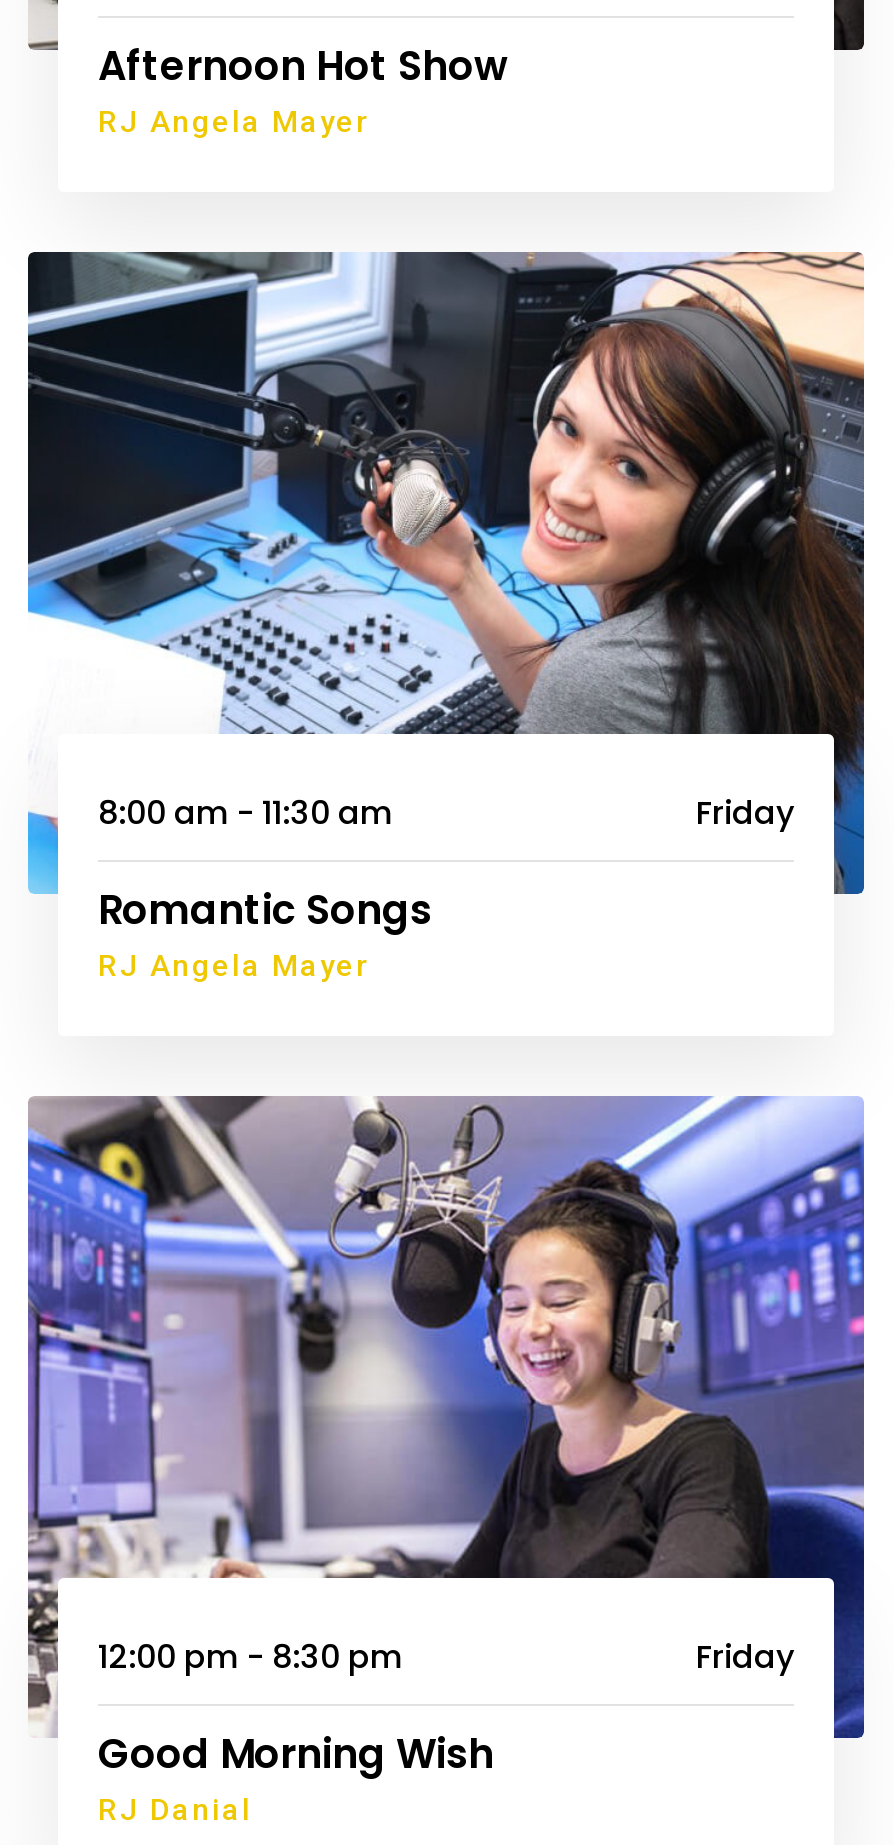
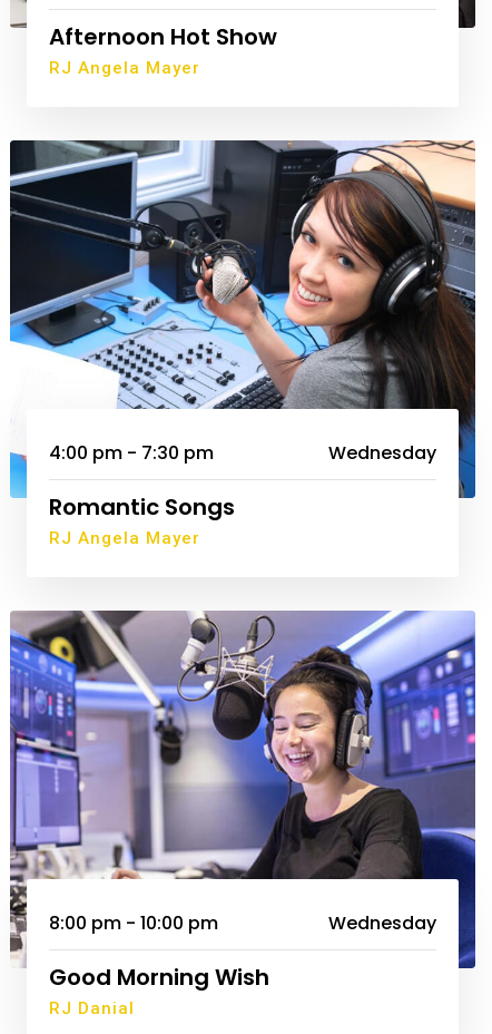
- 8:00 am - 11:30 am
- Friday
+ 4:00 pm - 7:30 pm
+ Wednesday

- 12:00 pm - 8:30 pm
- Friday
+ 8:00 pm - 10:00 pm
+ Wednesday
